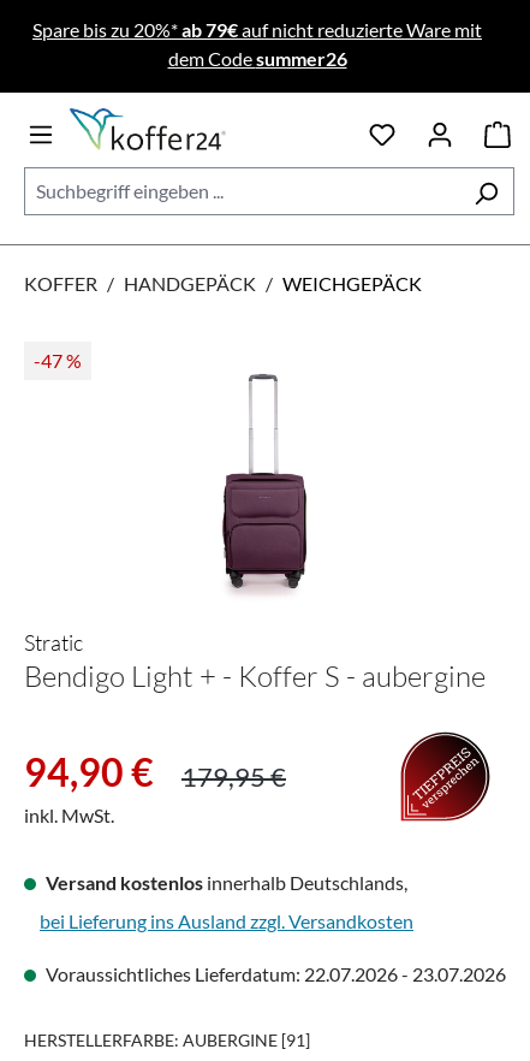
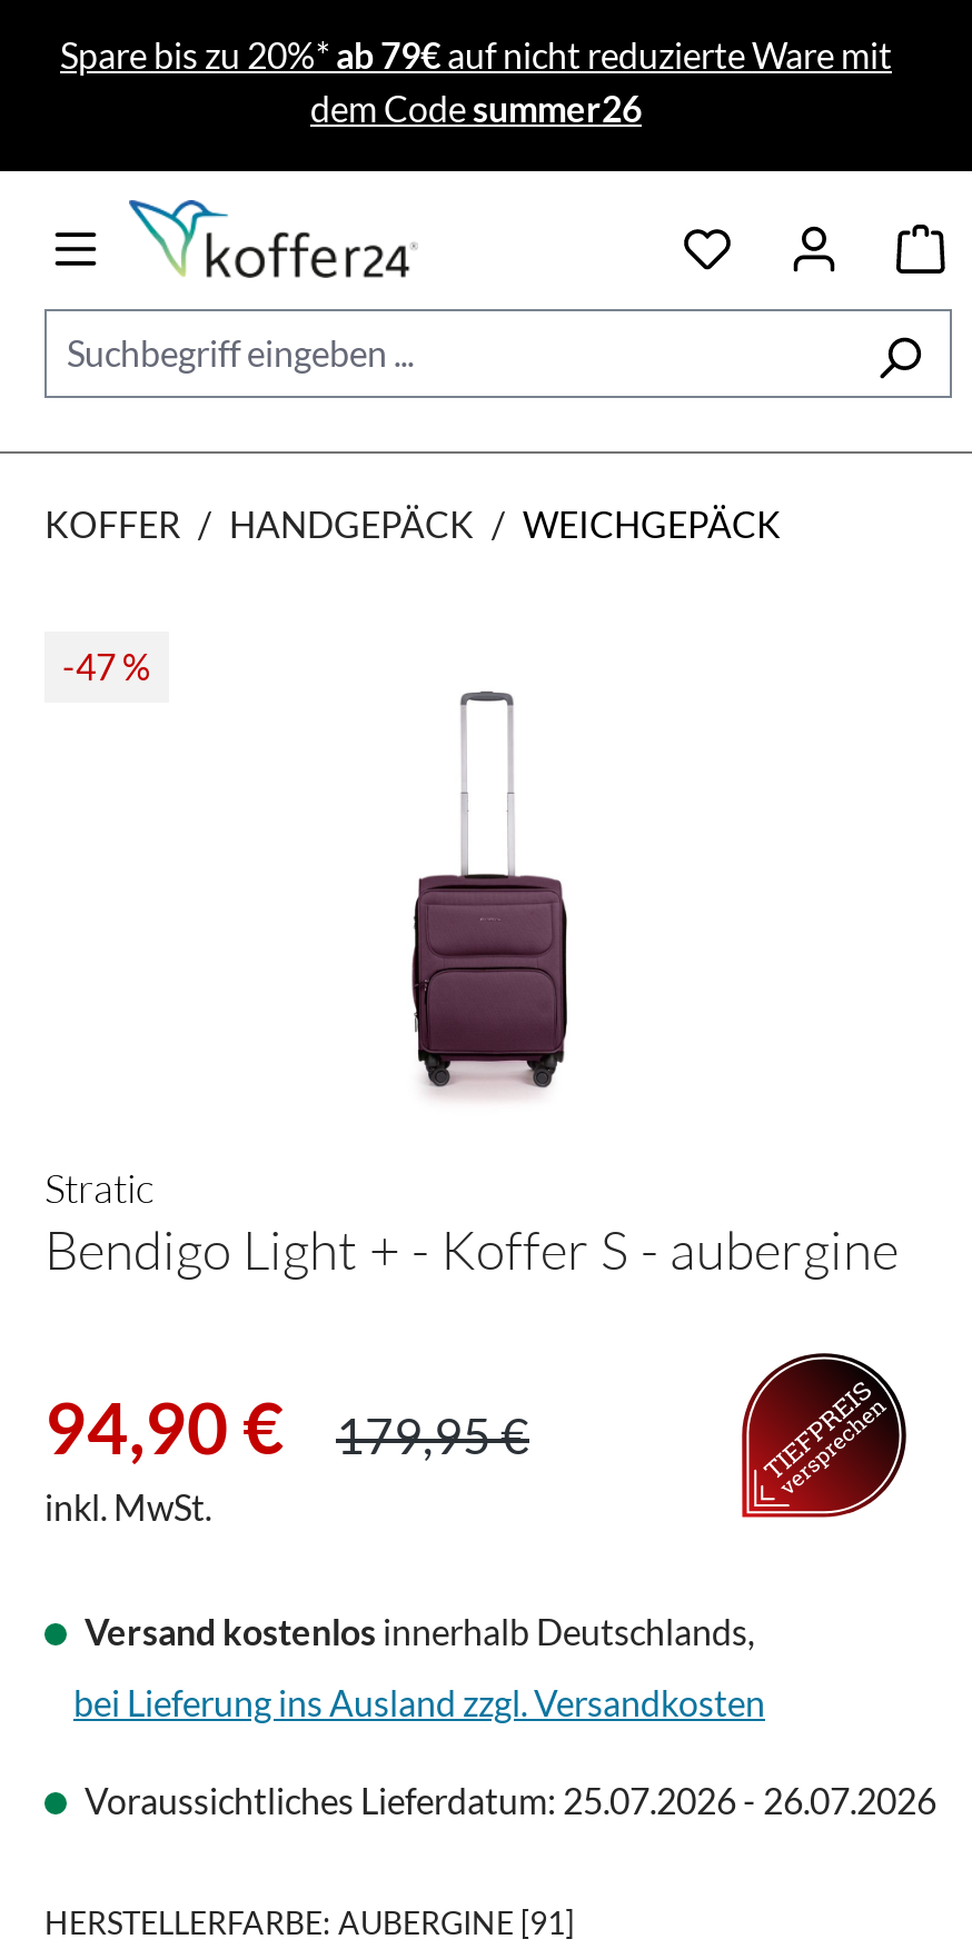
- Voraussichtliches Lieferdatum: 22.07.2026 - 23.07.2026
+ Voraussichtliches Lieferdatum: 25.07.2026 - 26.07.2026
